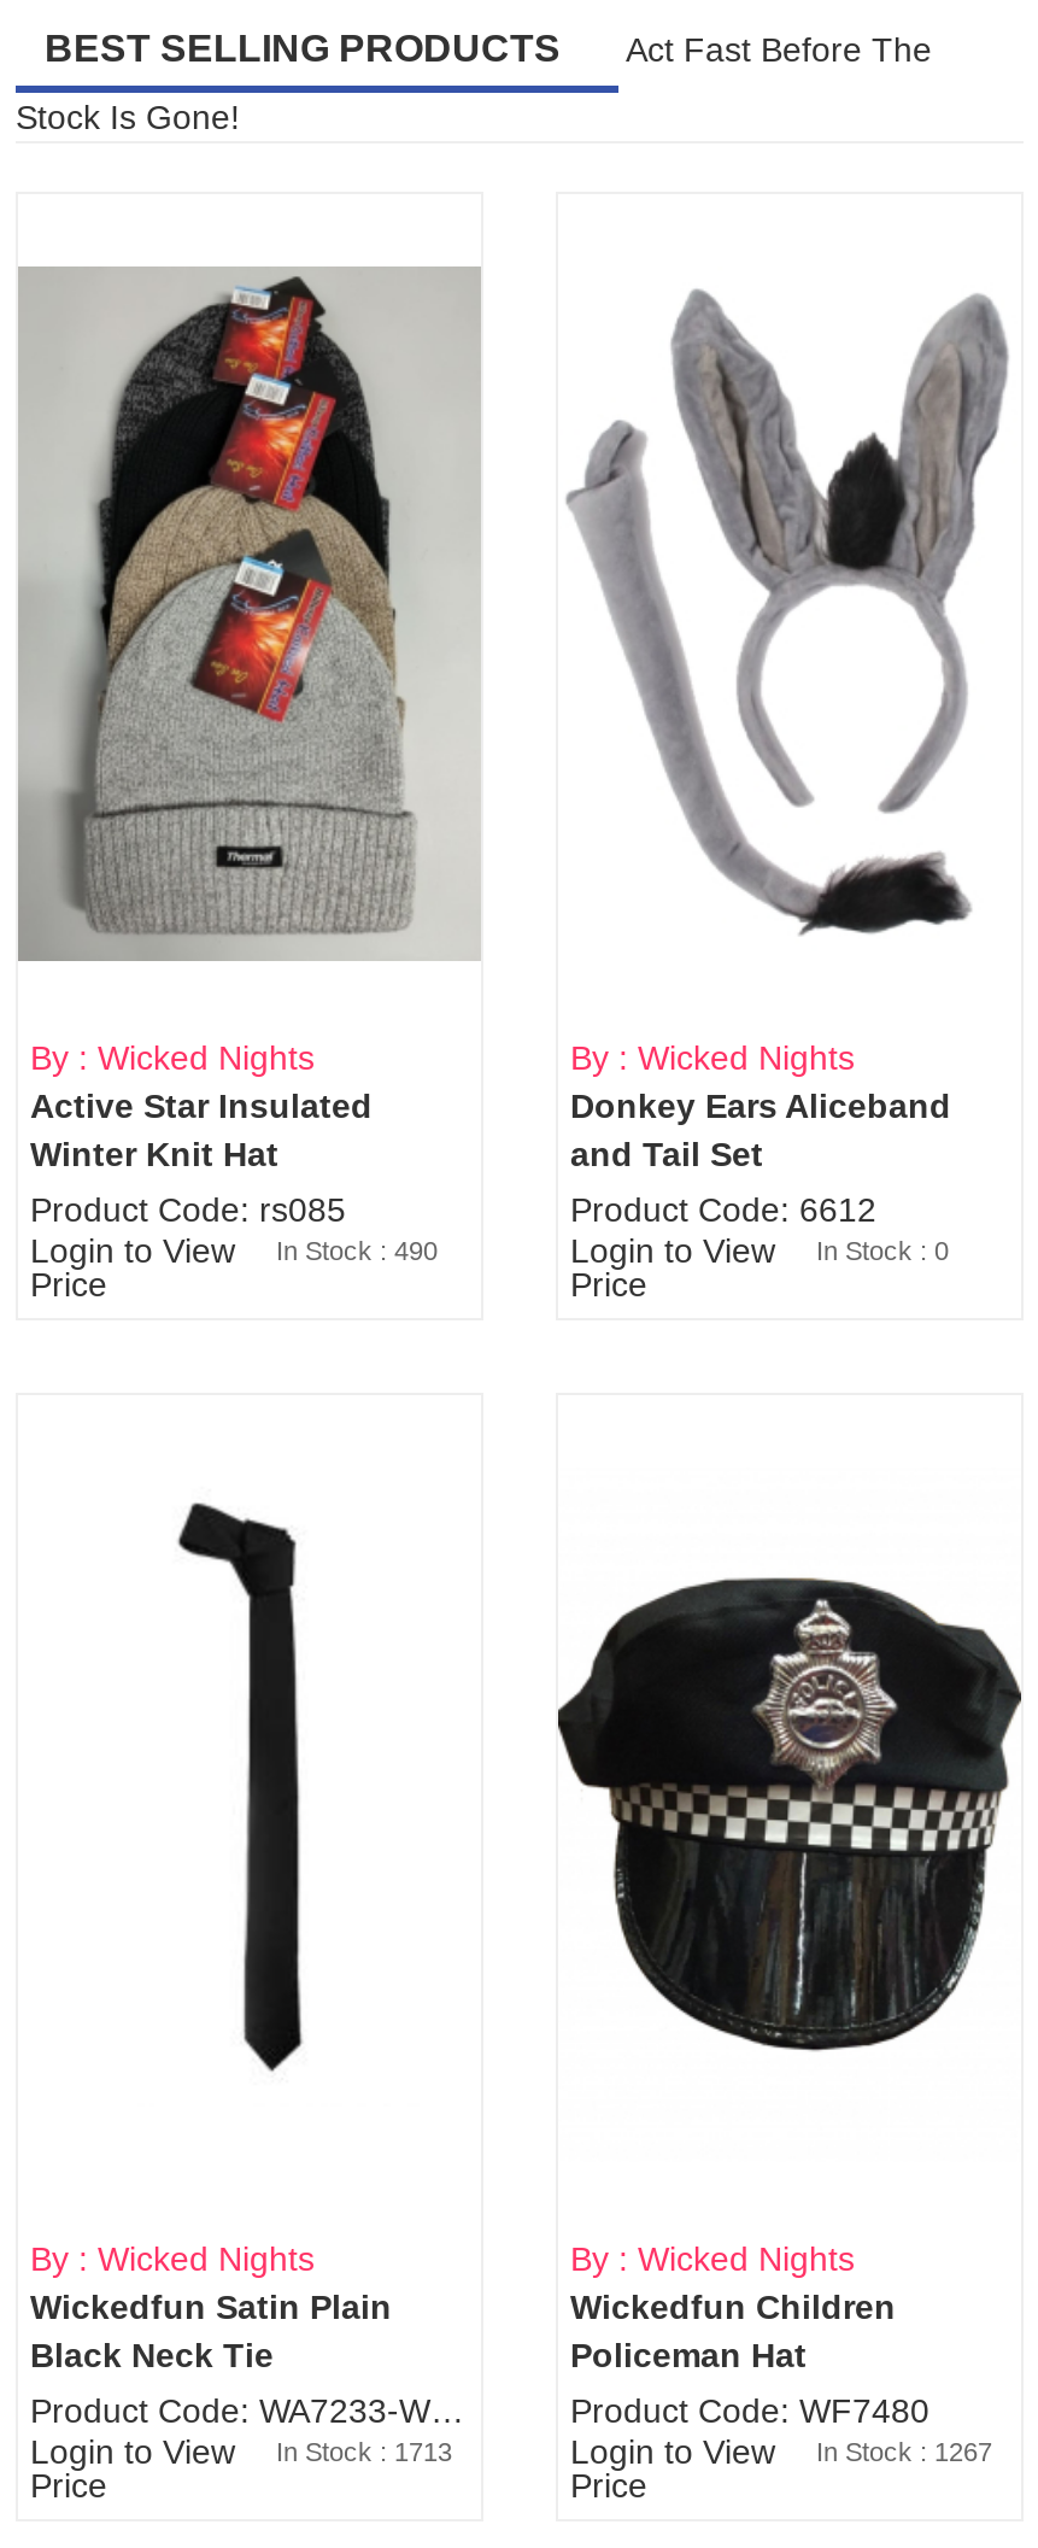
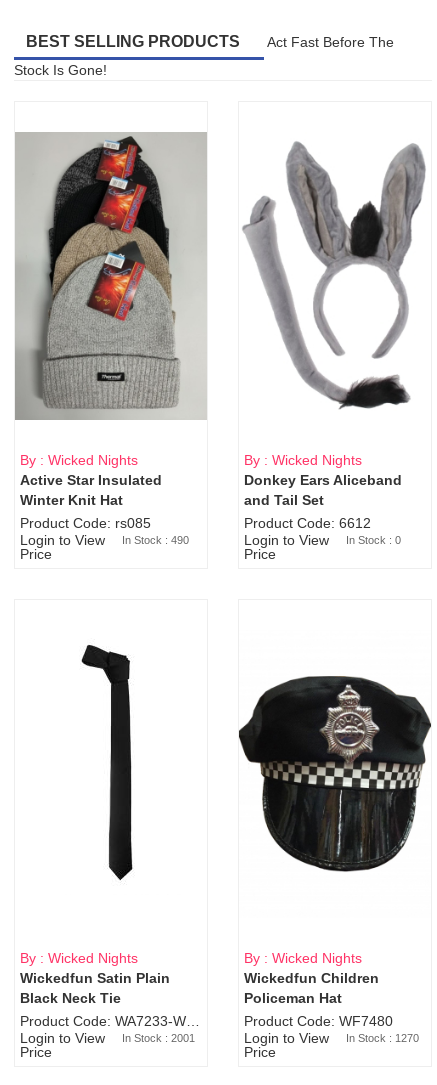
- Login to View In Stock : 1713
+ Login to View In Stock : 2001

- Login to View In Stock : 1267
+ Login to View In Stock : 1270
